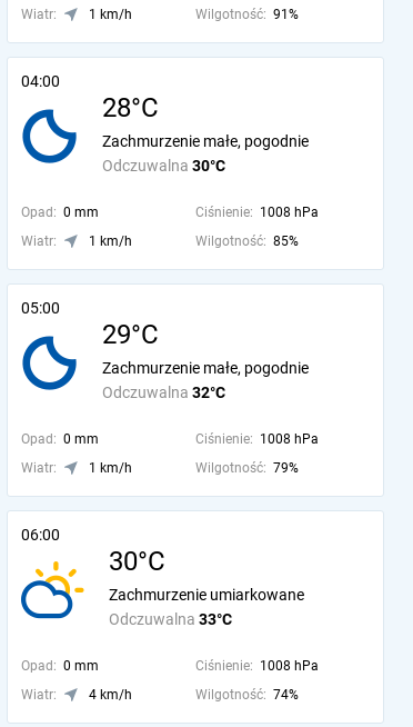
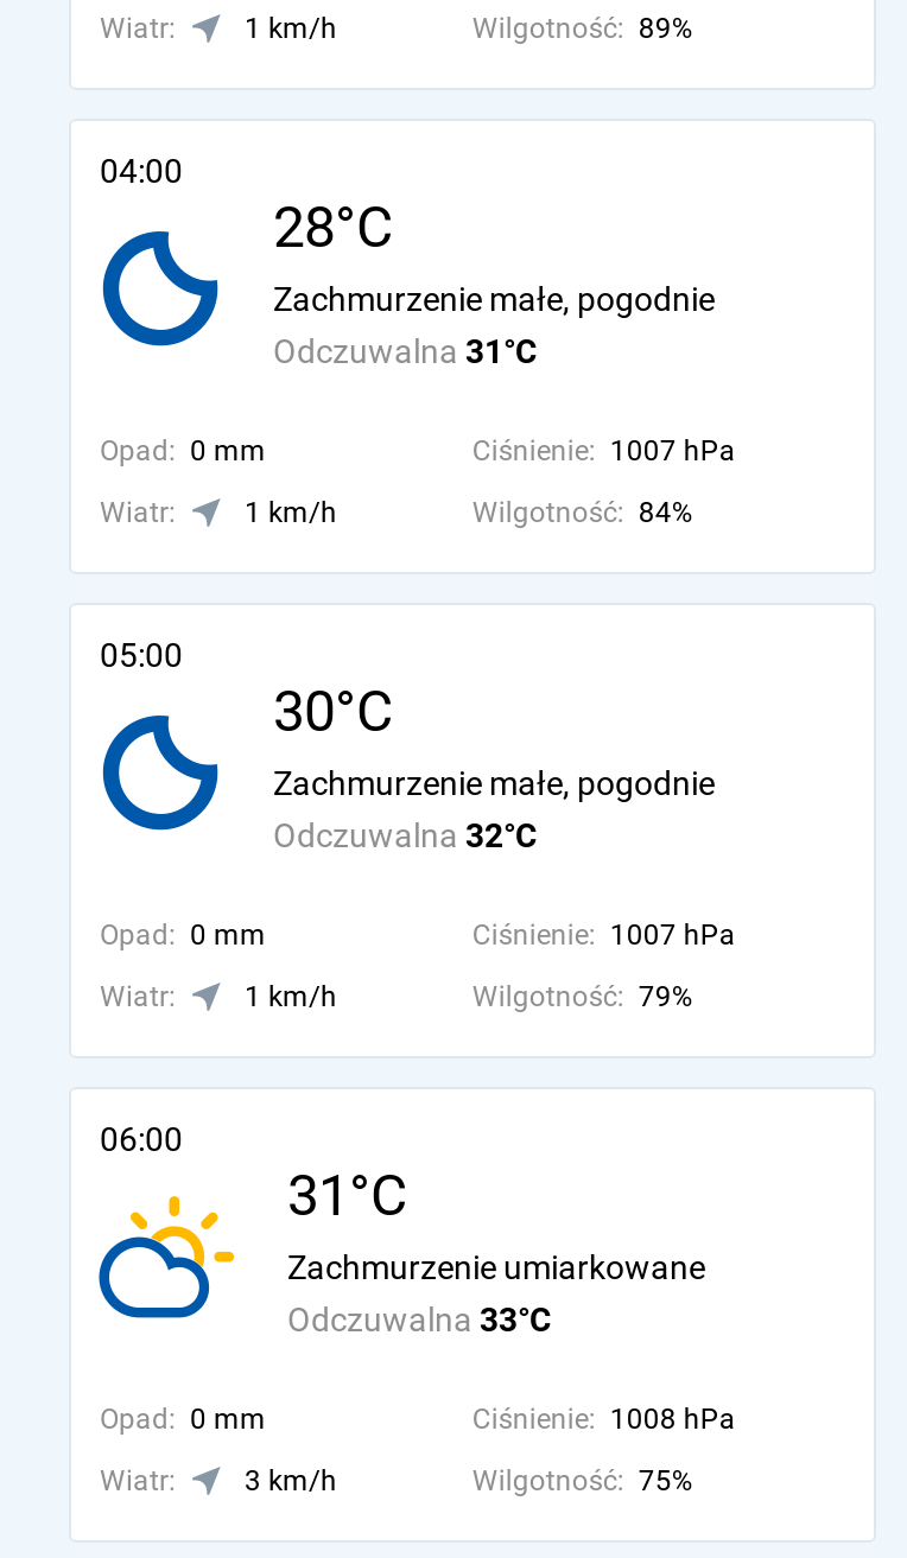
- Wilgotność: 91%
+ Wilgotność: 89%

- Odczuwalna 30°C
+ Odczuwalna 31°C

- Ciśnienie: 1008 hPa
+ Ciśnienie: 1007 hPa

- Wilgotność: 85%
+ Wilgotność: 84%

- 29°C
+ 30°C

- Ciśnienie: 1008 hPa
+ Ciśnienie: 1007 hPa

- 30°C
+ 31°C

- 4 km/h
+ 3 km/h

- Wilgotność: 74%
+ Wilgotność: 75%
